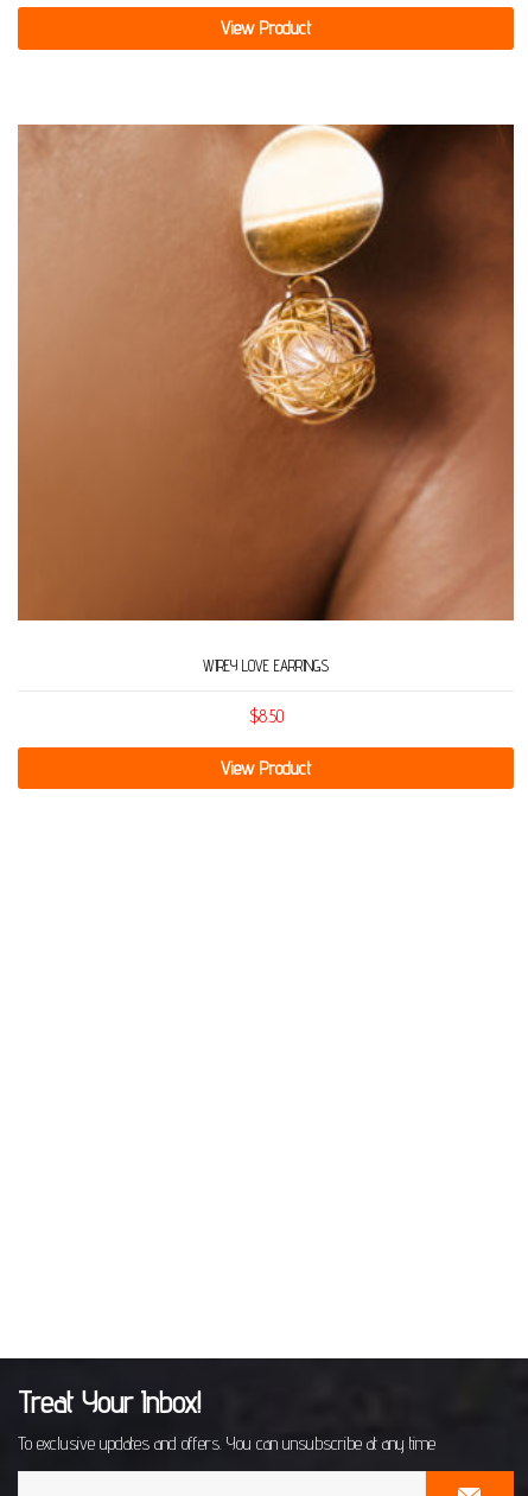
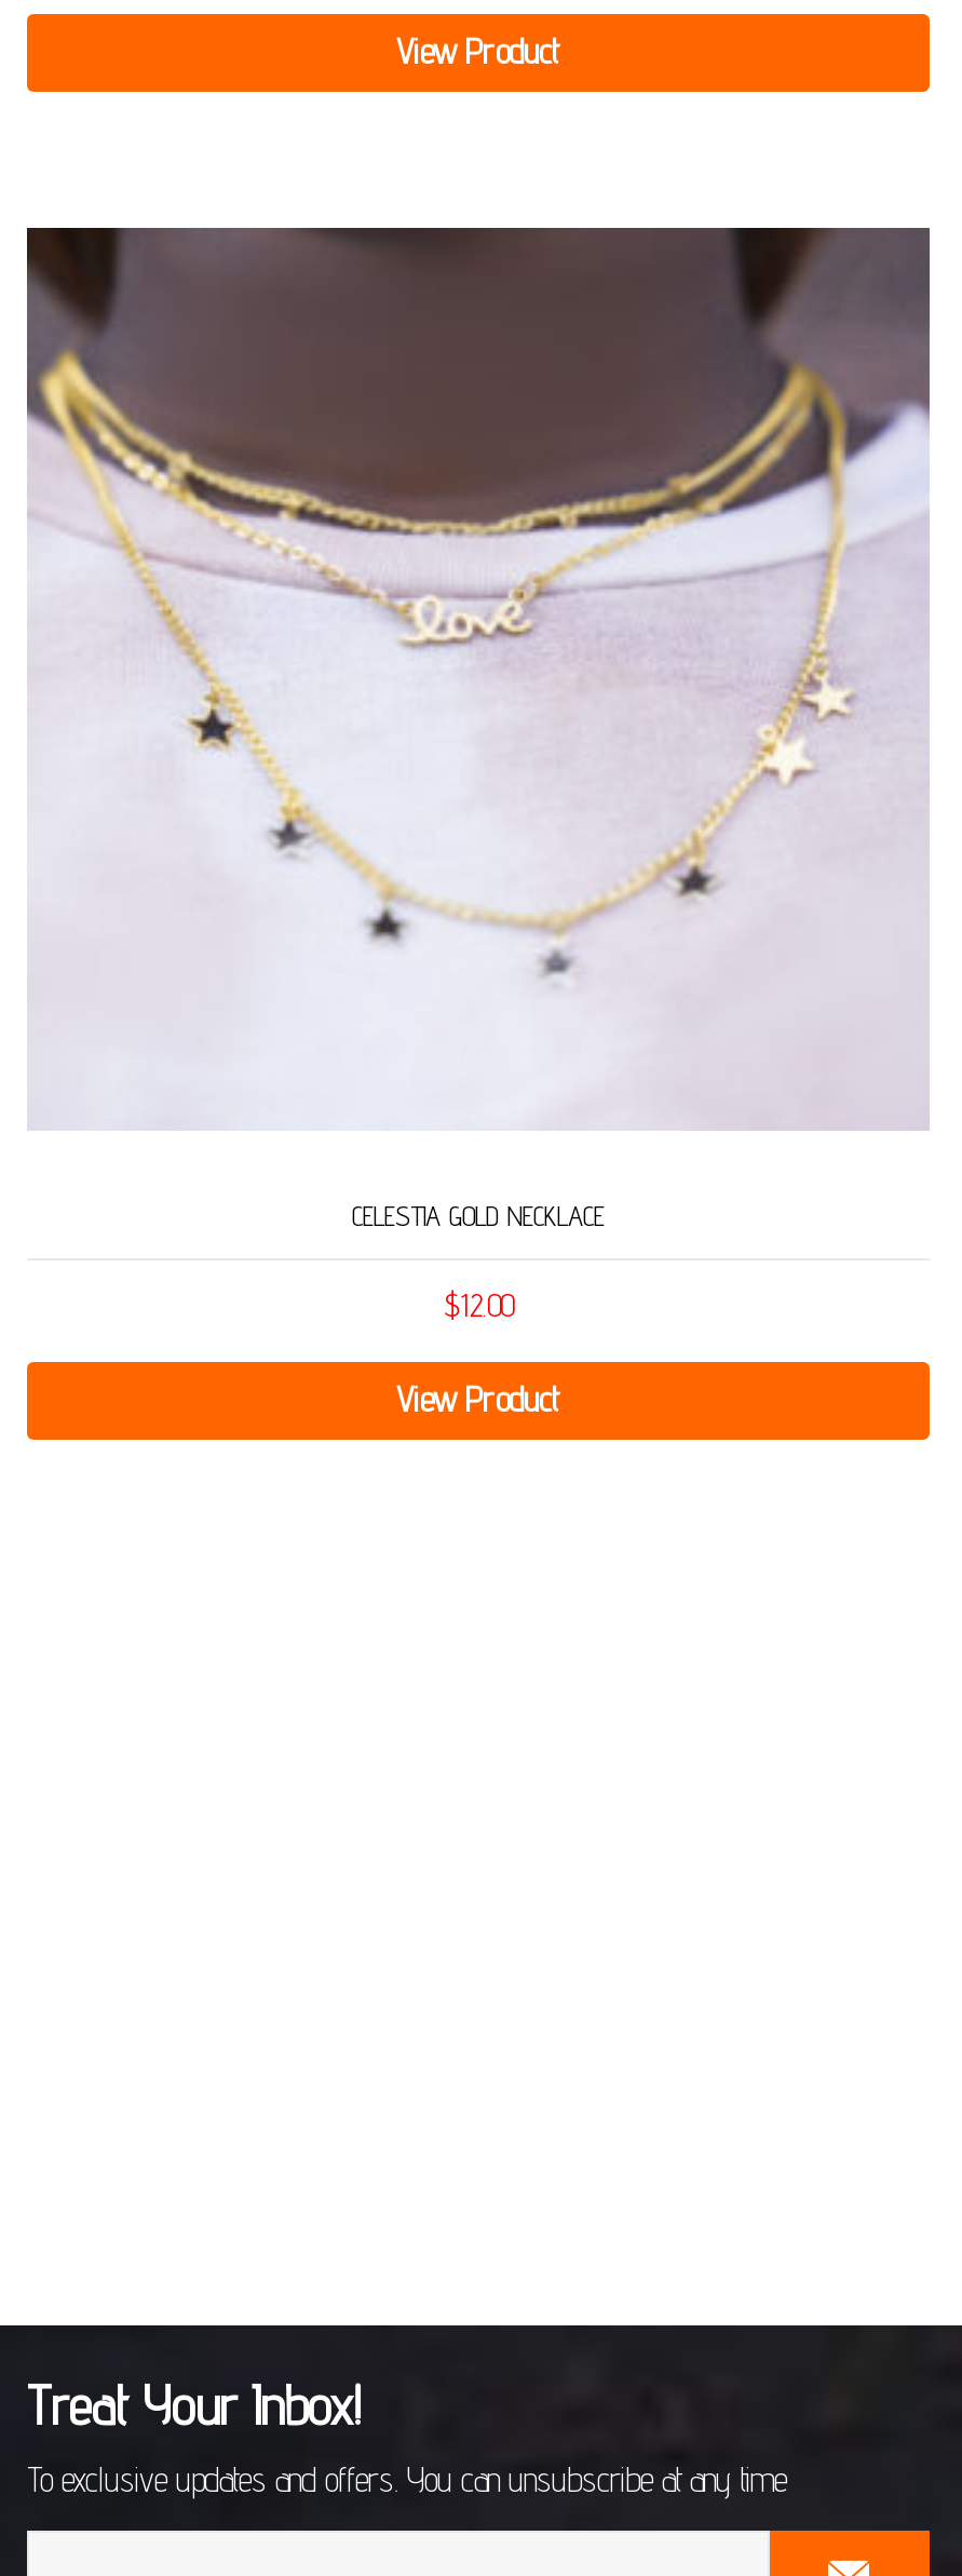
- [image]
- WIREY LOVE EARRINGS
+ [image]
+ CELESTIA GOLD NECKLACE

- $8.50
+ $12.00
